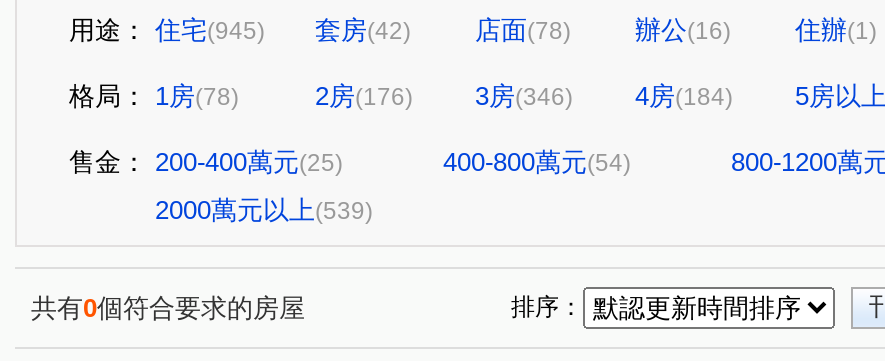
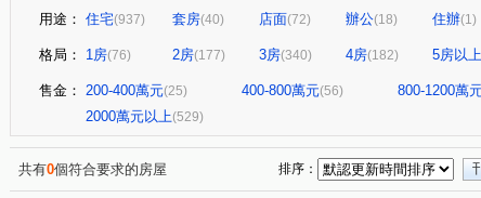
- 用途： 住宅(945)
- 套房(42)
- 店面(78)
- 辦公(16)
+ 用途： 住宅(937)
+ 套房(40)
+ 店面(72)
+ 辦公(18)

- 格局： 1房(78)
+ 格局： 1房(76)

- 2房(176)
+ 2房(177)

- 3房(346)
+ 3房(340)

- 4房(184)
+ 4房(182)

- 400-800萬元(54)
+ 400-800萬元(56)

- 2000萬元以上(539)
+ 2000萬元以上(529)
